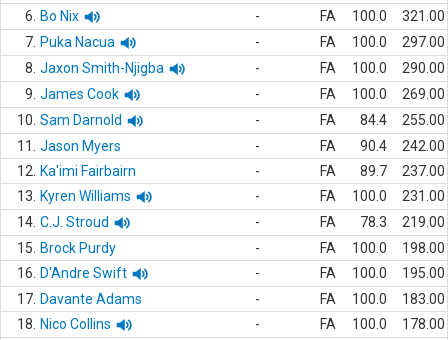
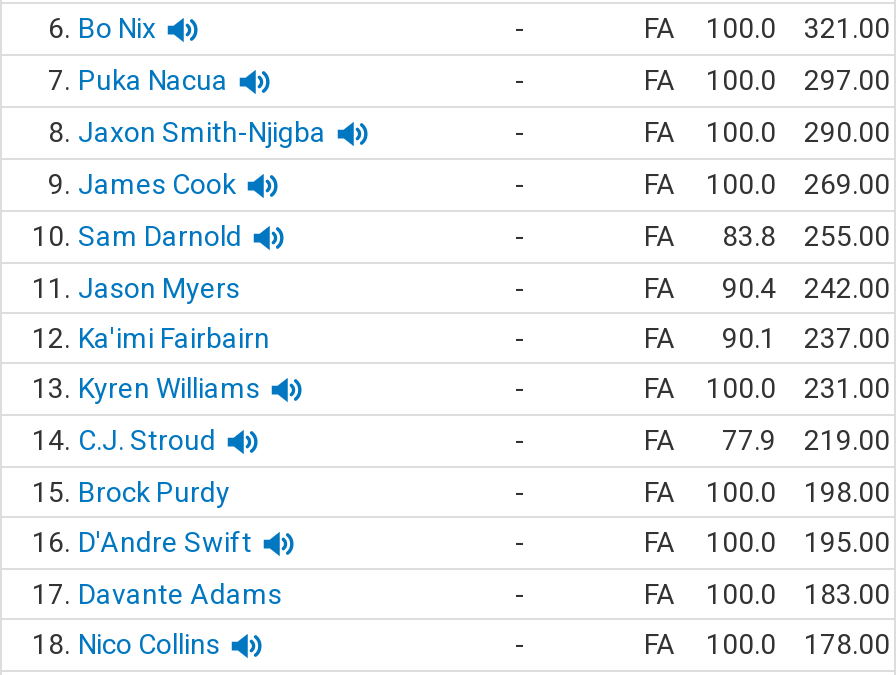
- FA 84.4 255.00
+ FA 83.8 255.00

- FA 89.7 237.00
+ FA 90.1 237.00

- FA 78.3 219.00
+ FA 77.9 219.00
